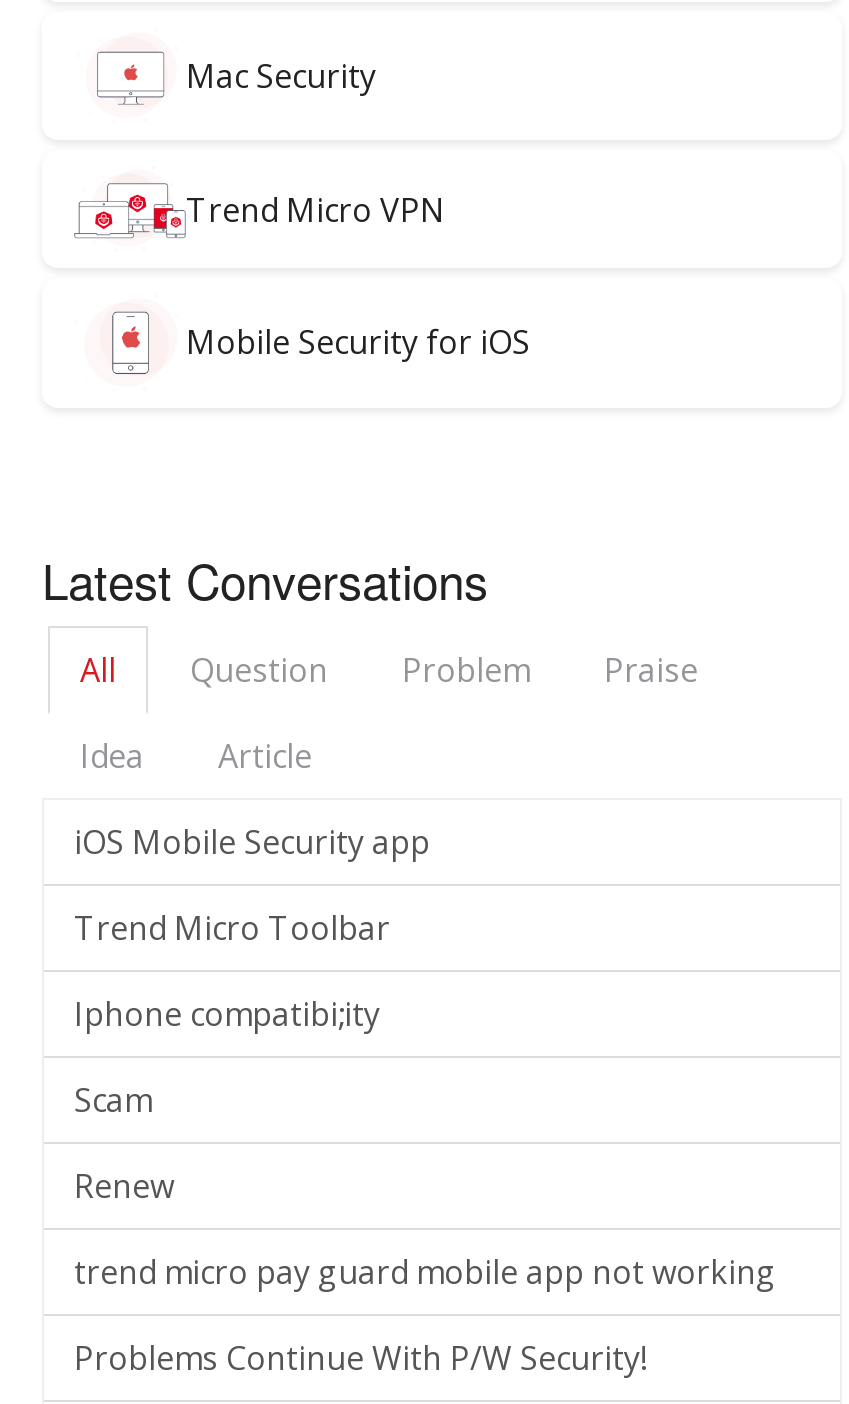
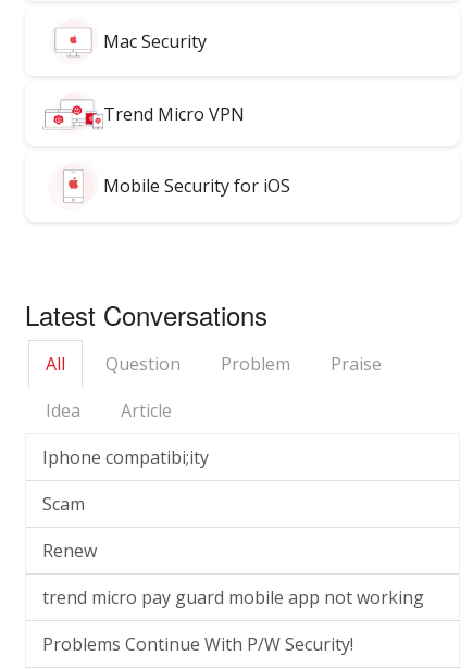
- iOS Mobile Security app
- Trend Micro Toolbar
